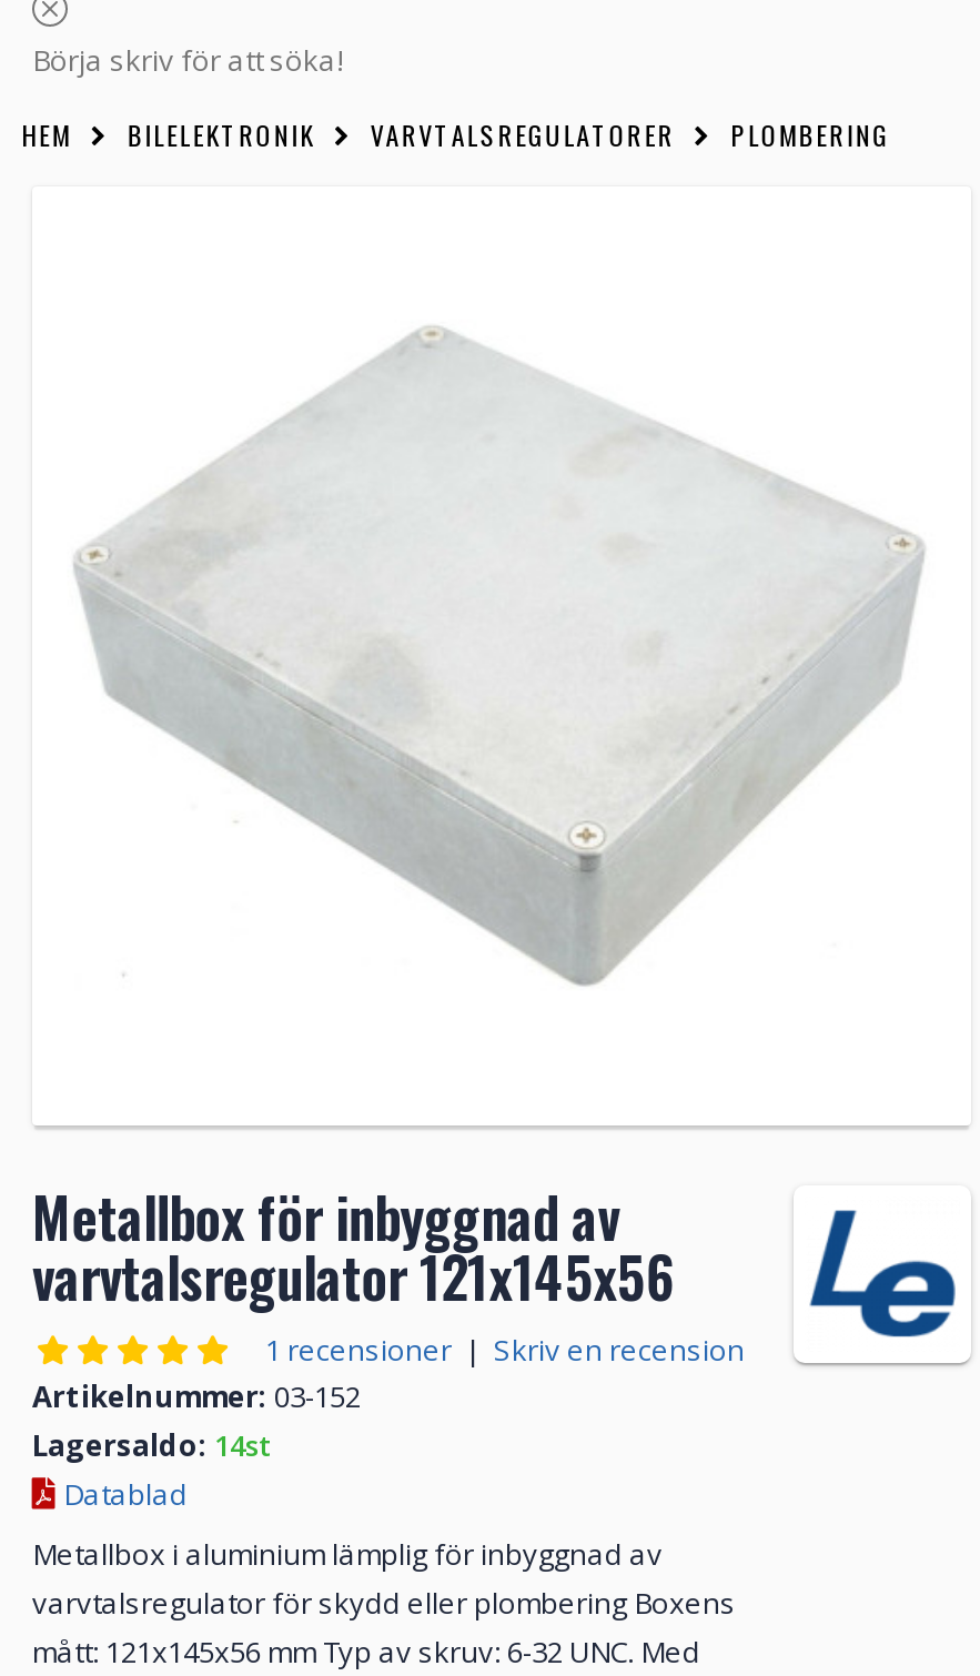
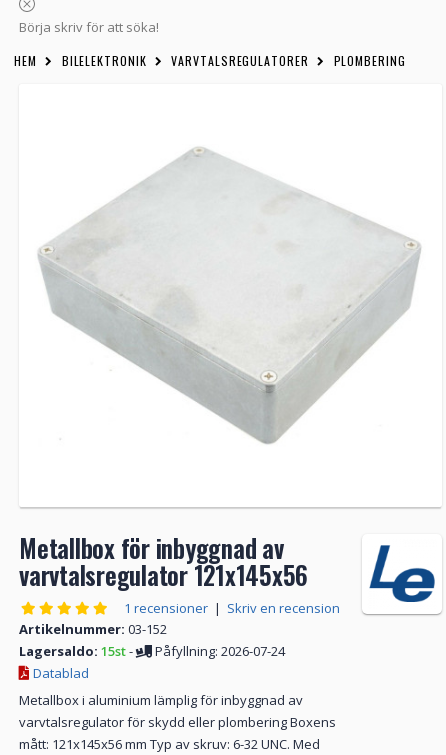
- Lagersaldo: 14st
+ Lagersaldo: 15st -
+ Påfyllning: 2026-07-24
